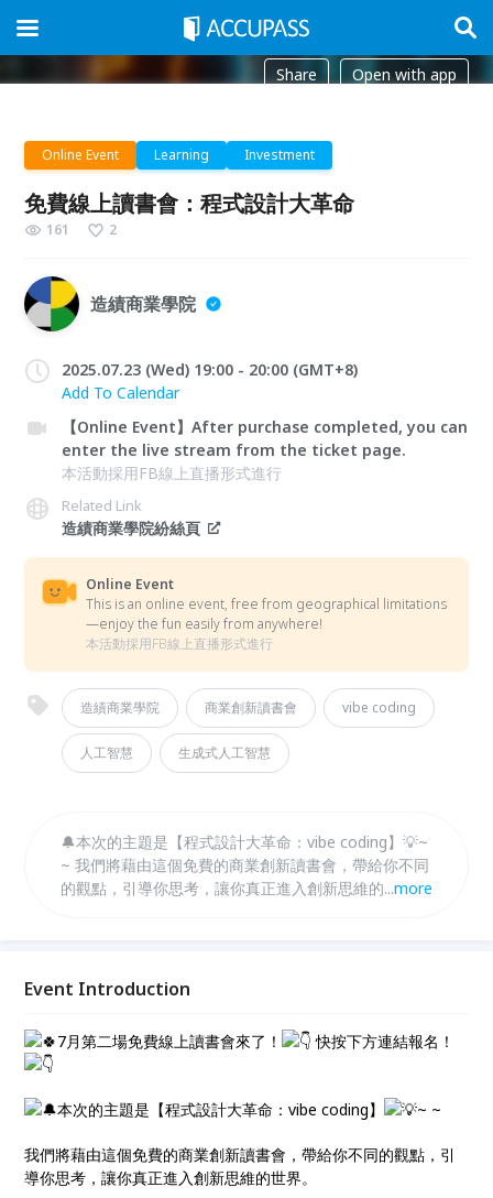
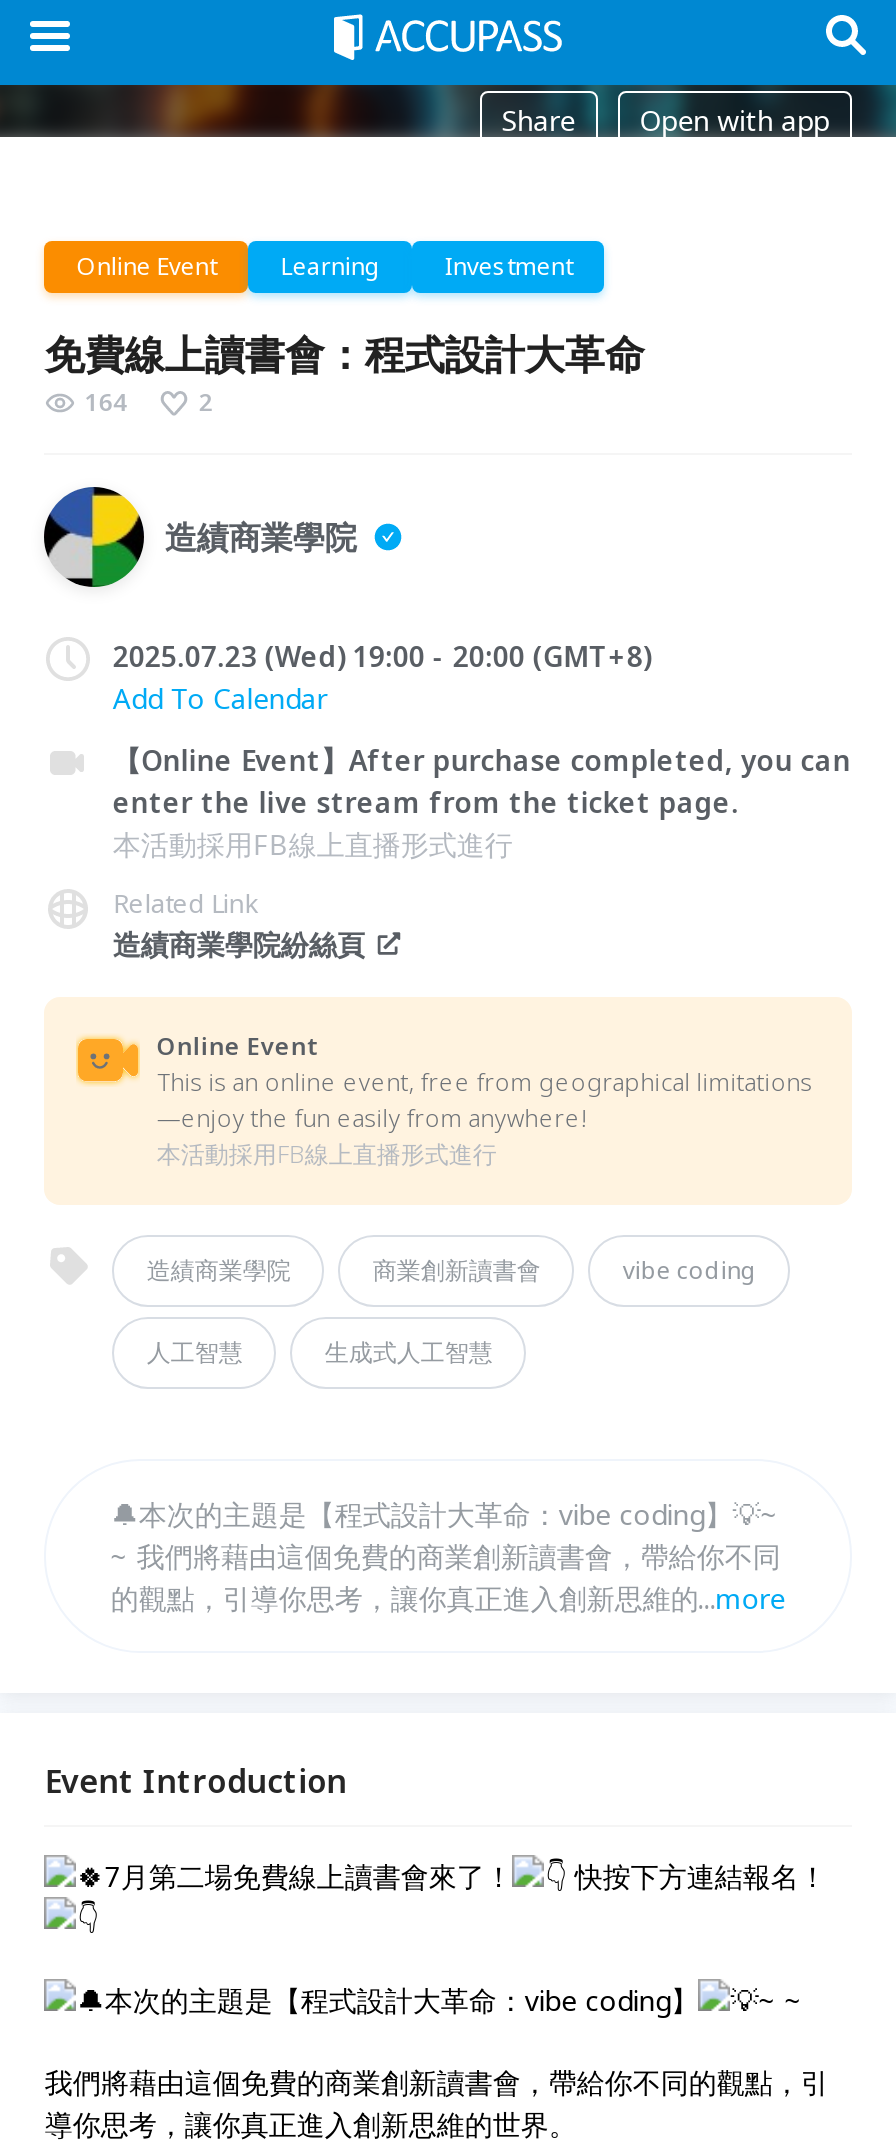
- 161
+ 164
